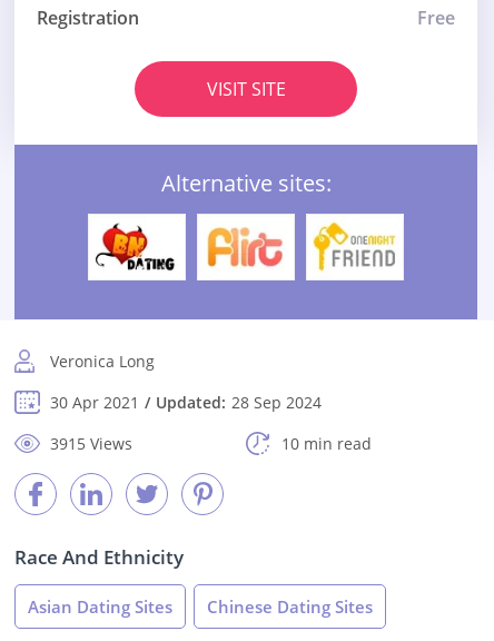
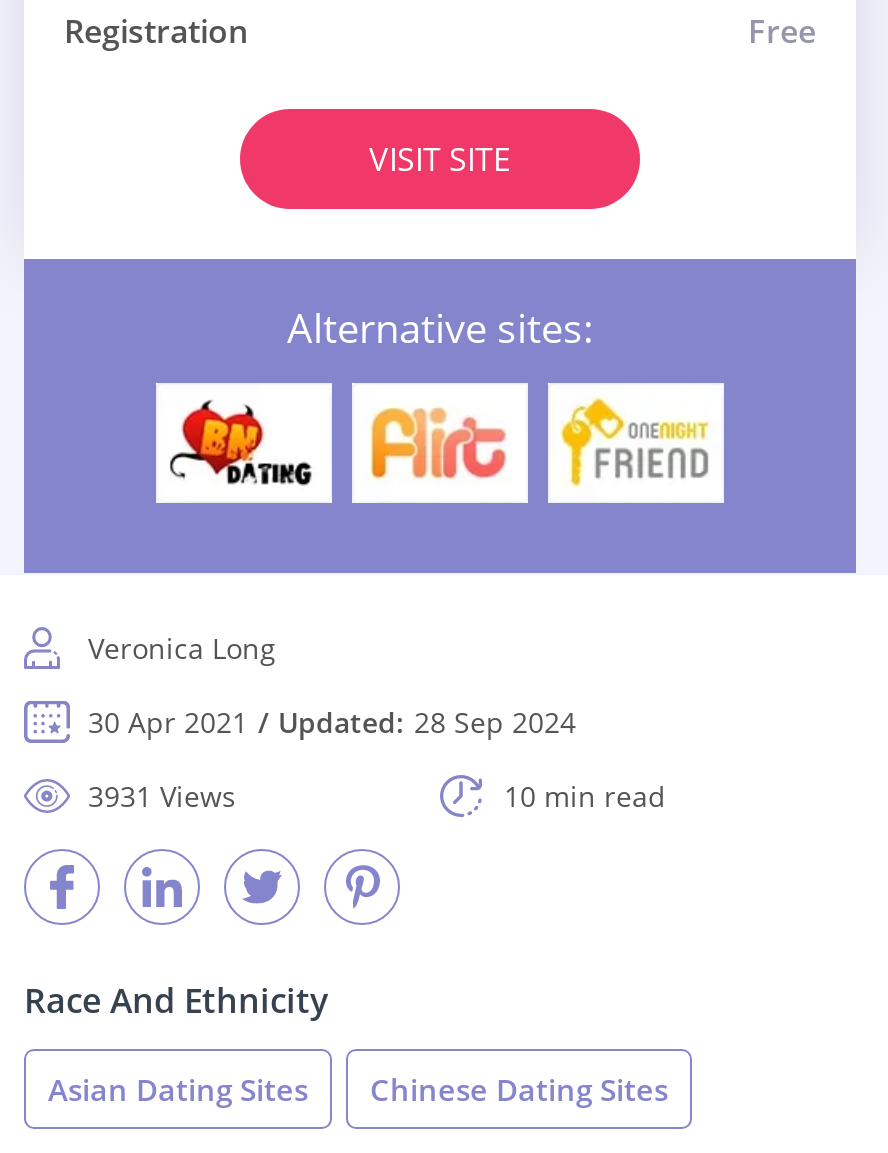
- 3915 Views
+ 3931 Views
